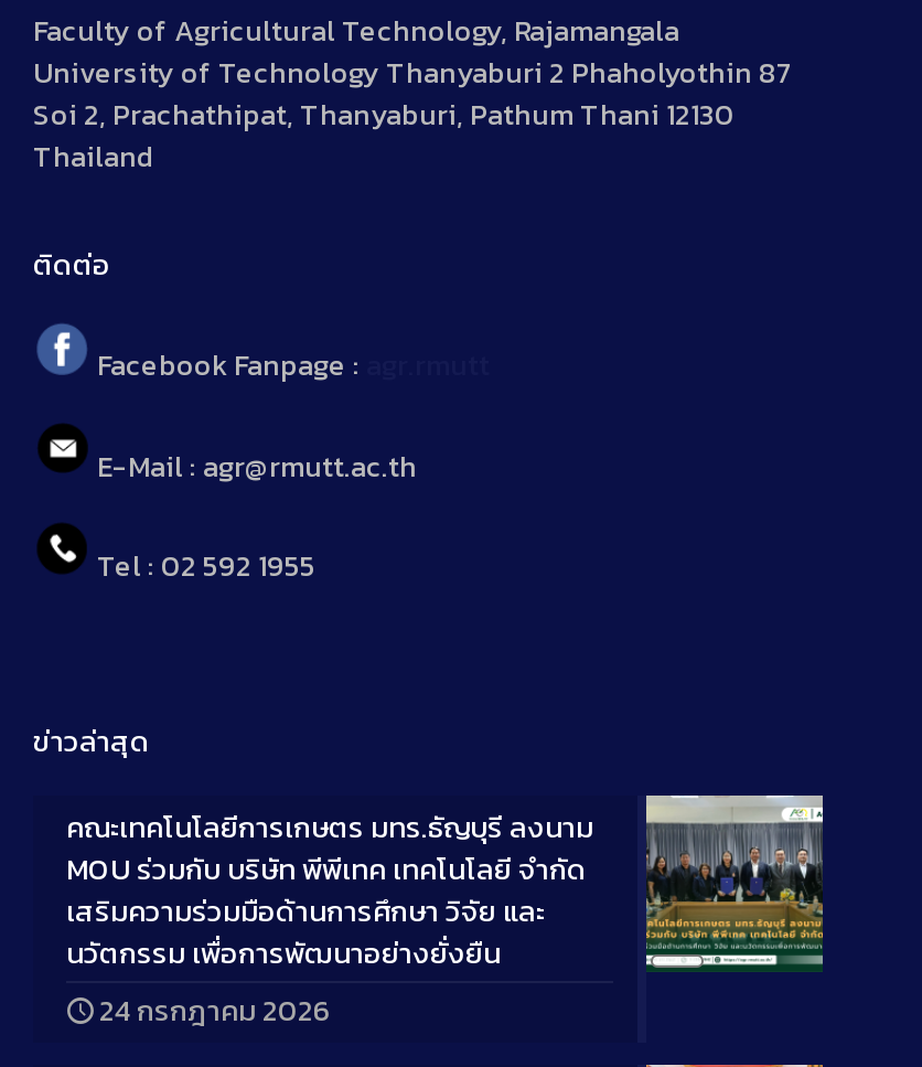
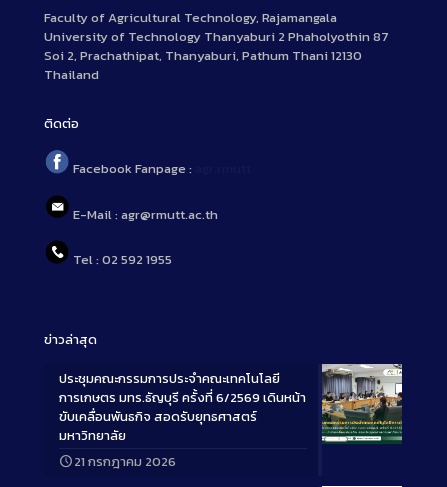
- [image]
- คณะเทคโนโลยีการเกษตร มทร.ธัญบุรี ลงนาม
- MOU ร่วมกับ บริษัท พีพีเทค เทคโนโลยี จำกัด
- เสริมความร่วมมือด้านการศึกษา วิจัย และ
- นวัตกรรม เพื่อการพัฒนาอย่างยั่งยืน
- 24 กรกฎาคม 2026
+ [image]
+ ประชุมคณะกรรมการประจำคณะเทคโนโลยี
+ การเกษตร มทร.ธัญบุรี ครั้งที่ 6/2569 เดินหน้า
+ ขับเคลื่อนพันธกิจ สอดรับยุทธศาสตร์
+ มหาวิทยาลัย
+ 21 กรกฎาคม 2026
